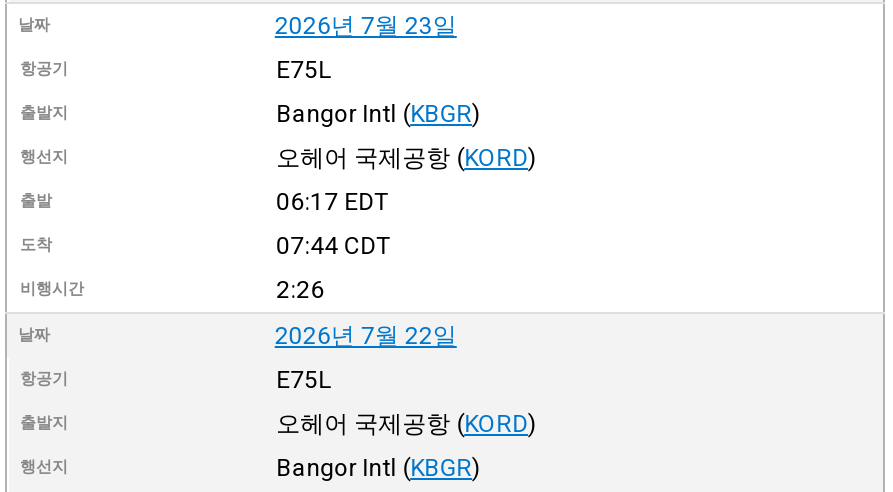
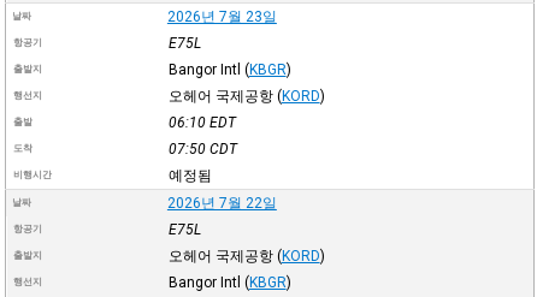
- 06:17 EDT
+ 06:10 EDT

- 07:44 CDT
+ 07:50 CDT

- 2:26
+ 예정됨
